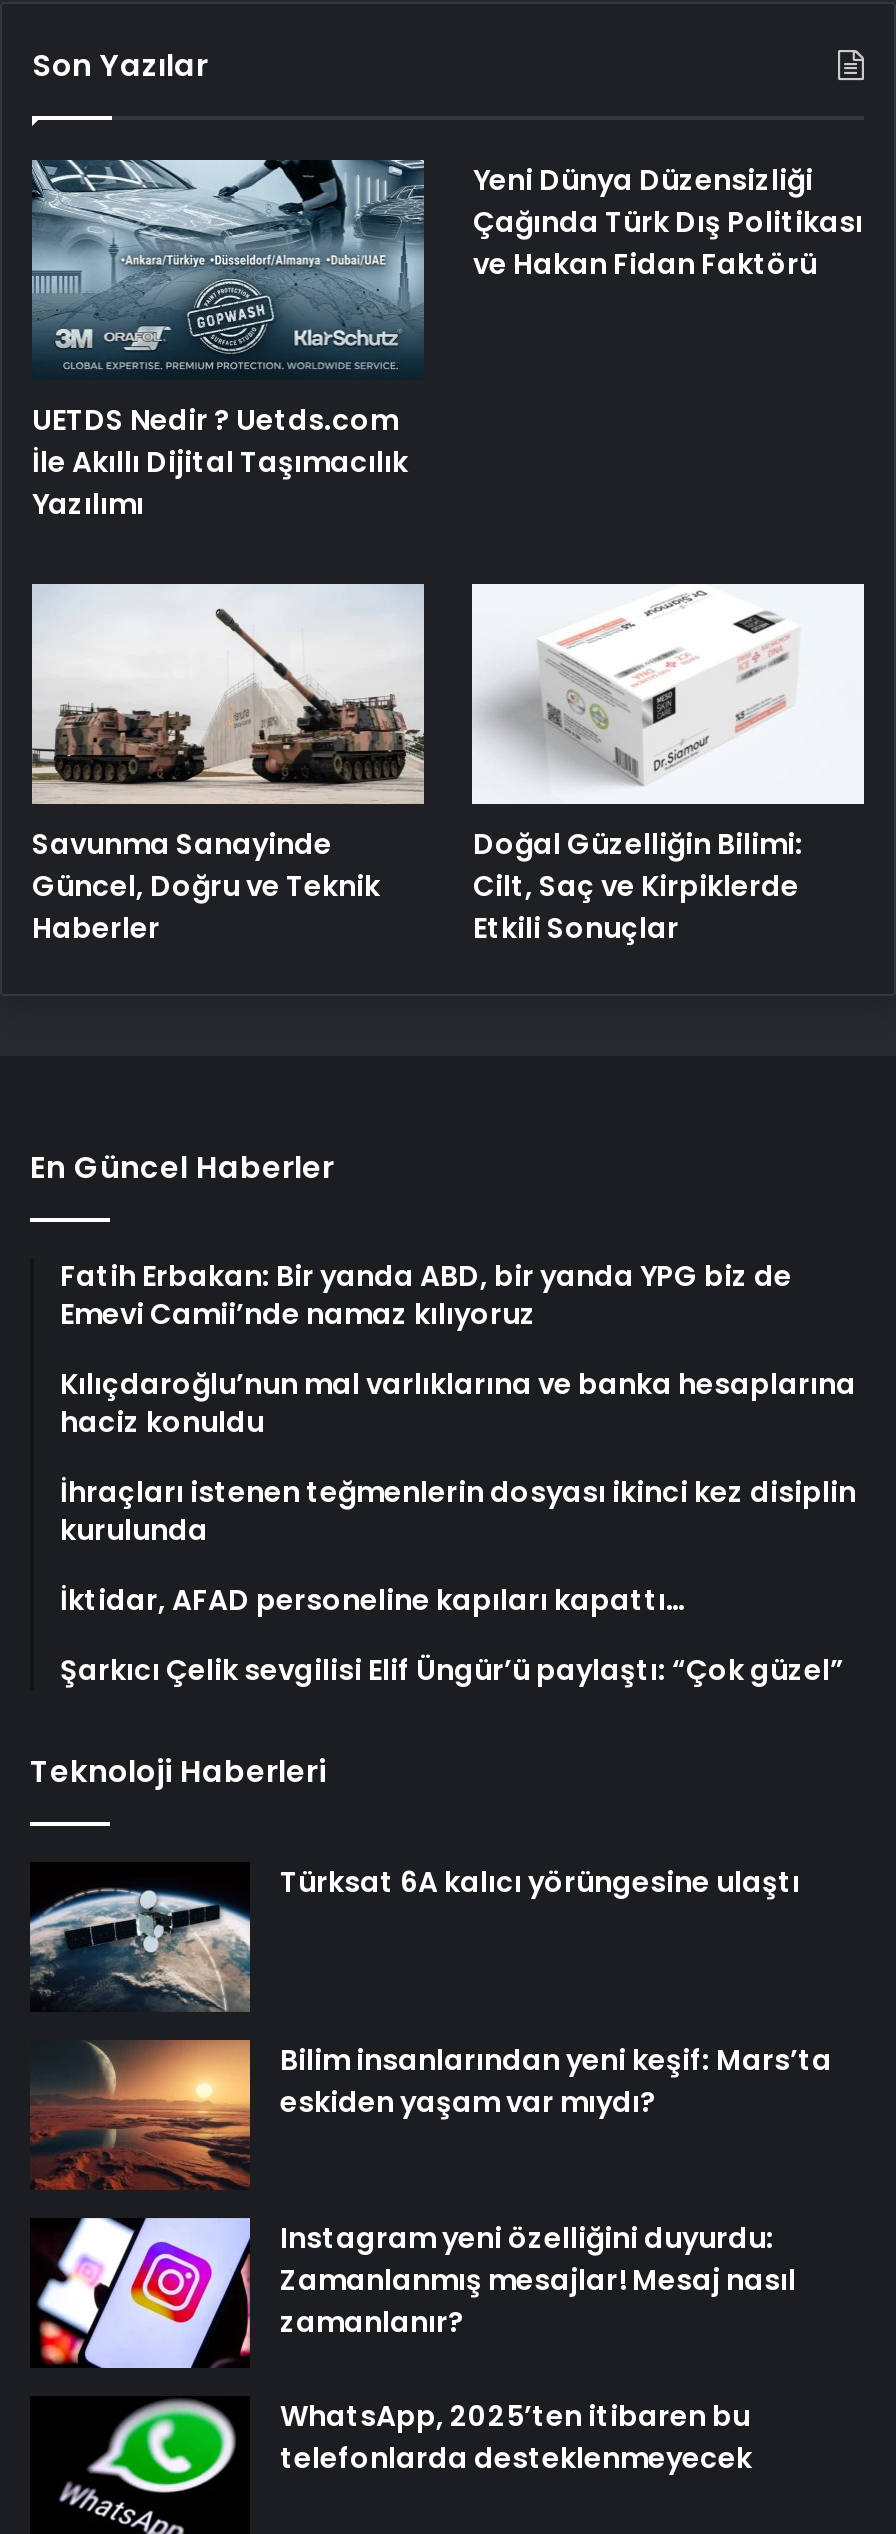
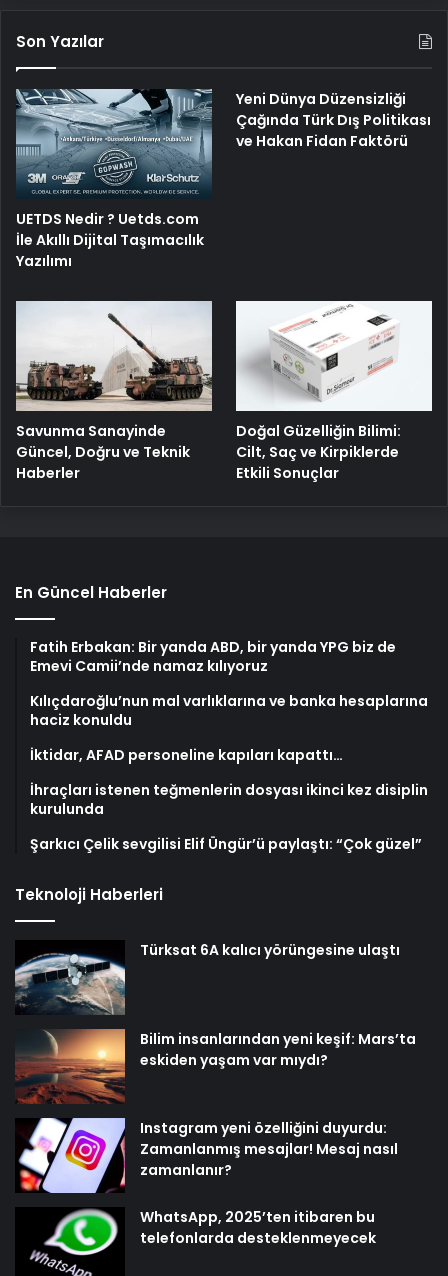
moved down: İhraçları istenen teğmenlerin dosyası ikinci kez disiplin | kurulunda

moved up: İktidar, AFAD personeline kapıları kapattı…
